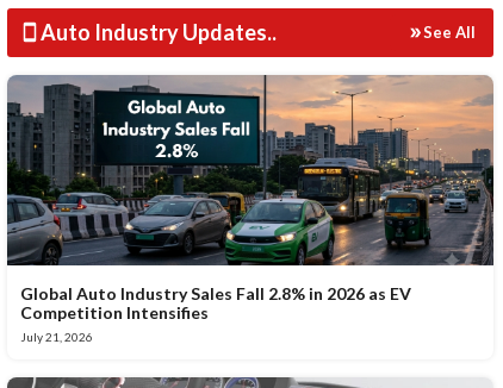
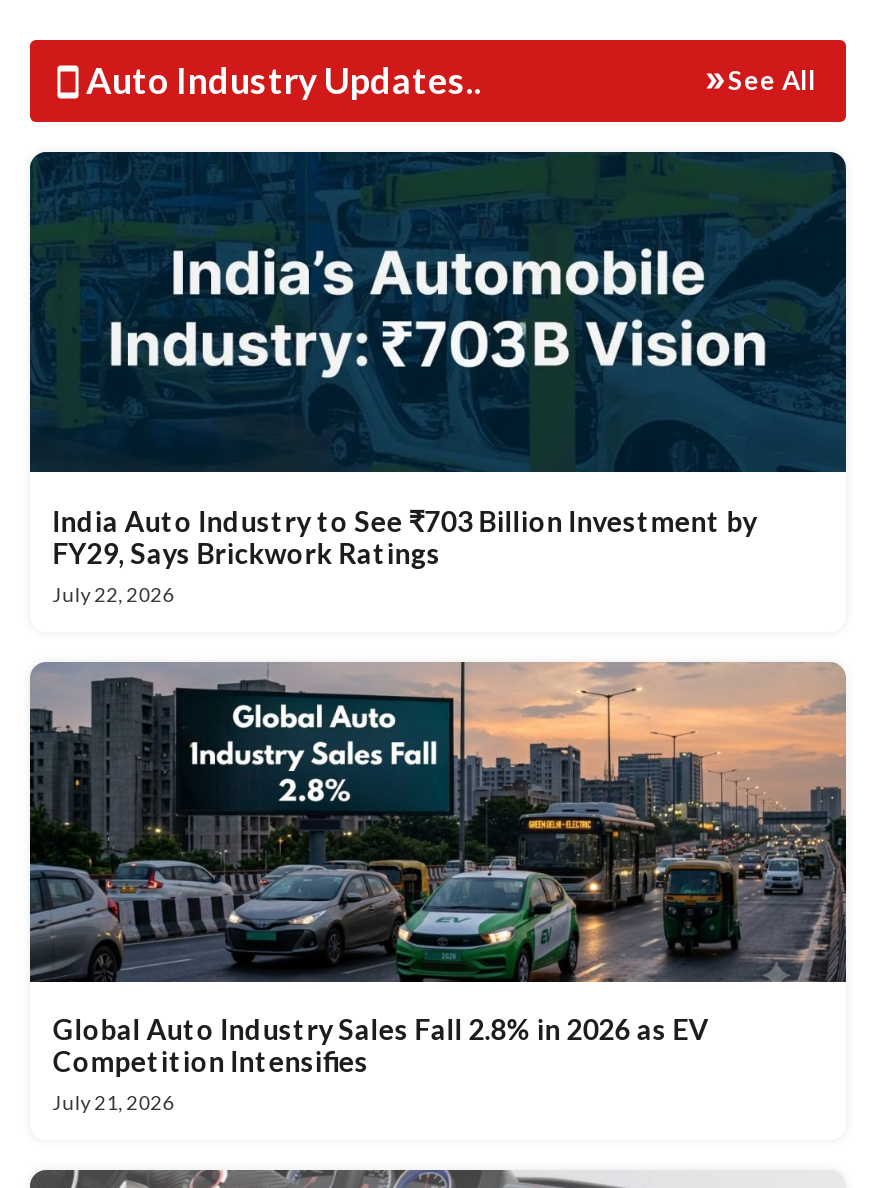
+ [image]
+ India Auto Industry to See ₹703 Billion Investment by
+ FY29, Says Brickwork Ratings
+ July 22, 2026
